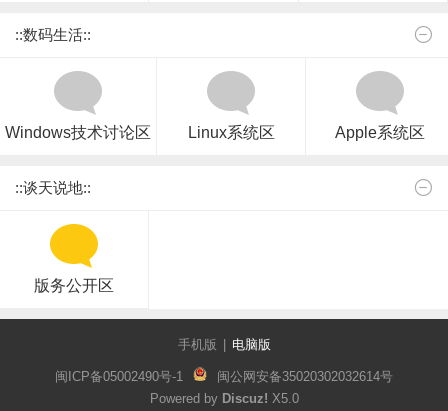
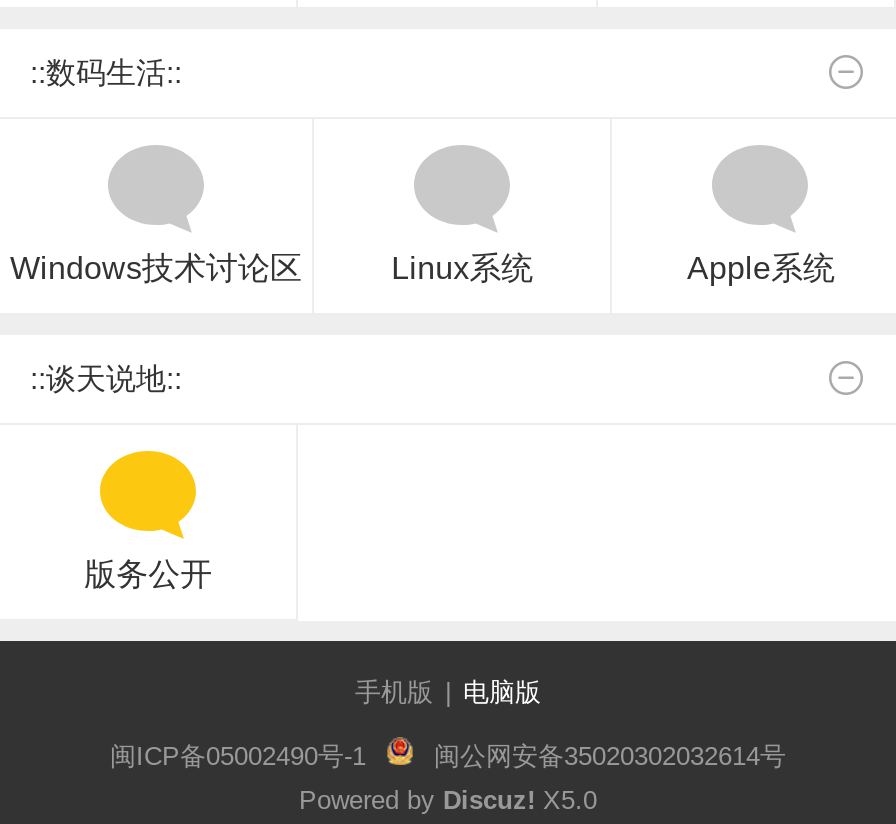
- Linux系统区
- Apple系统区
+ Linux系统
+ Apple系统

- 版务公开区
+ 版务公开
